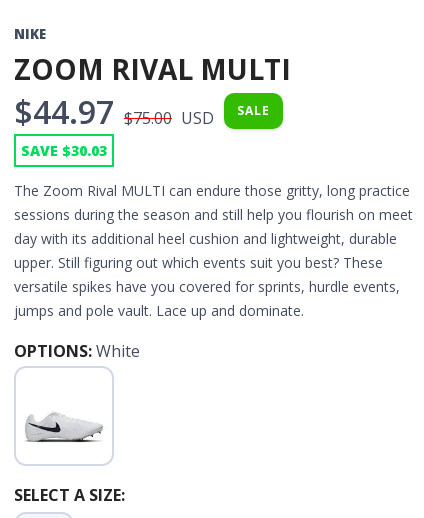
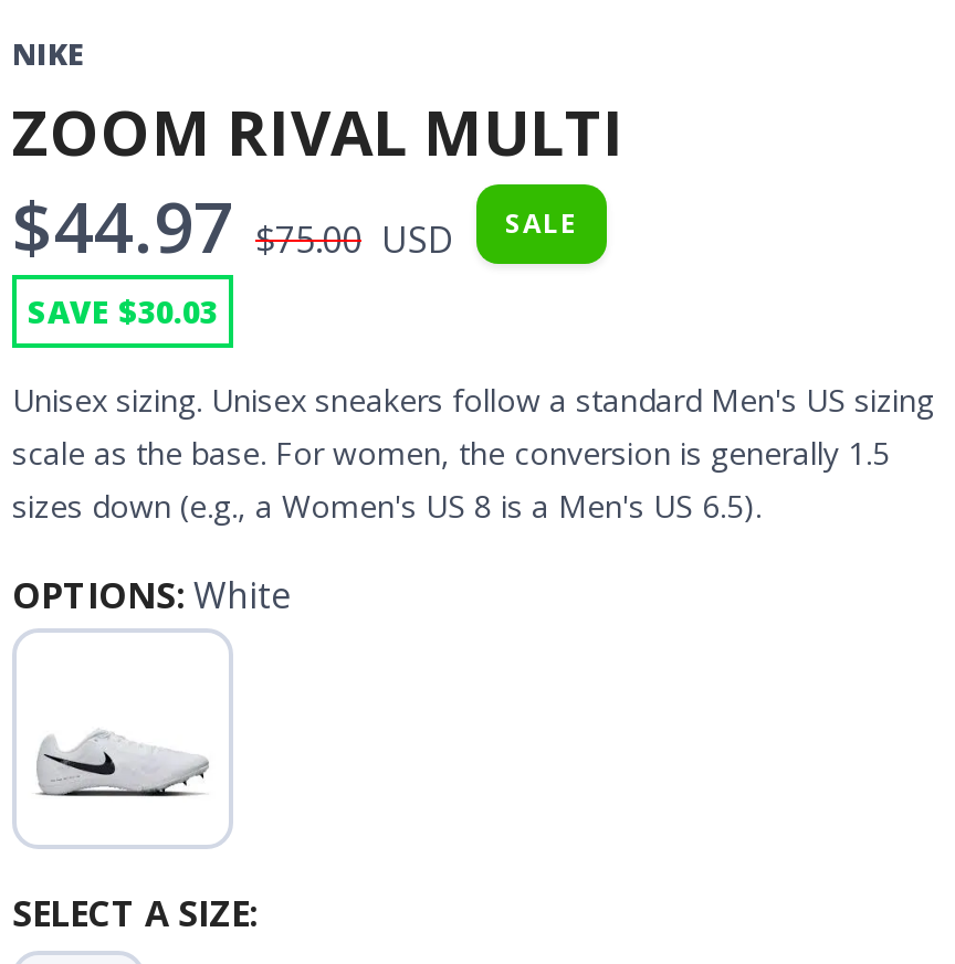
- The Zoom Rival MULTI can endure those gritty, long practice
- sessions during the season and still help you flourish on meet
- day with its additional heel cushion and lightweight, durable
- upper. Still figuring out which events suit you best? These
- versatile spikes have you covered for sprints, hurdle events,
- jumps and pole vault. Lace up and dominate.
+ Unisex sizing. Unisex sneakers follow a standard Men's US sizing
+ scale as the base. For women, the conversion is generally 1.5
+ sizes down (e.g., a Women's US 8 is a Men's US 6.5).
